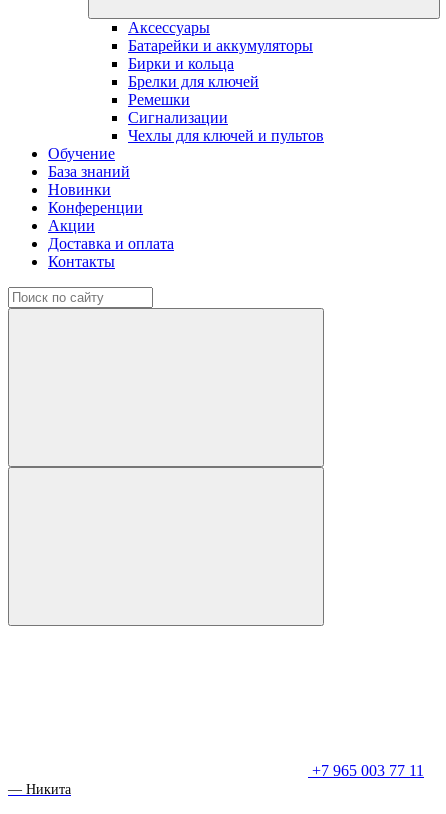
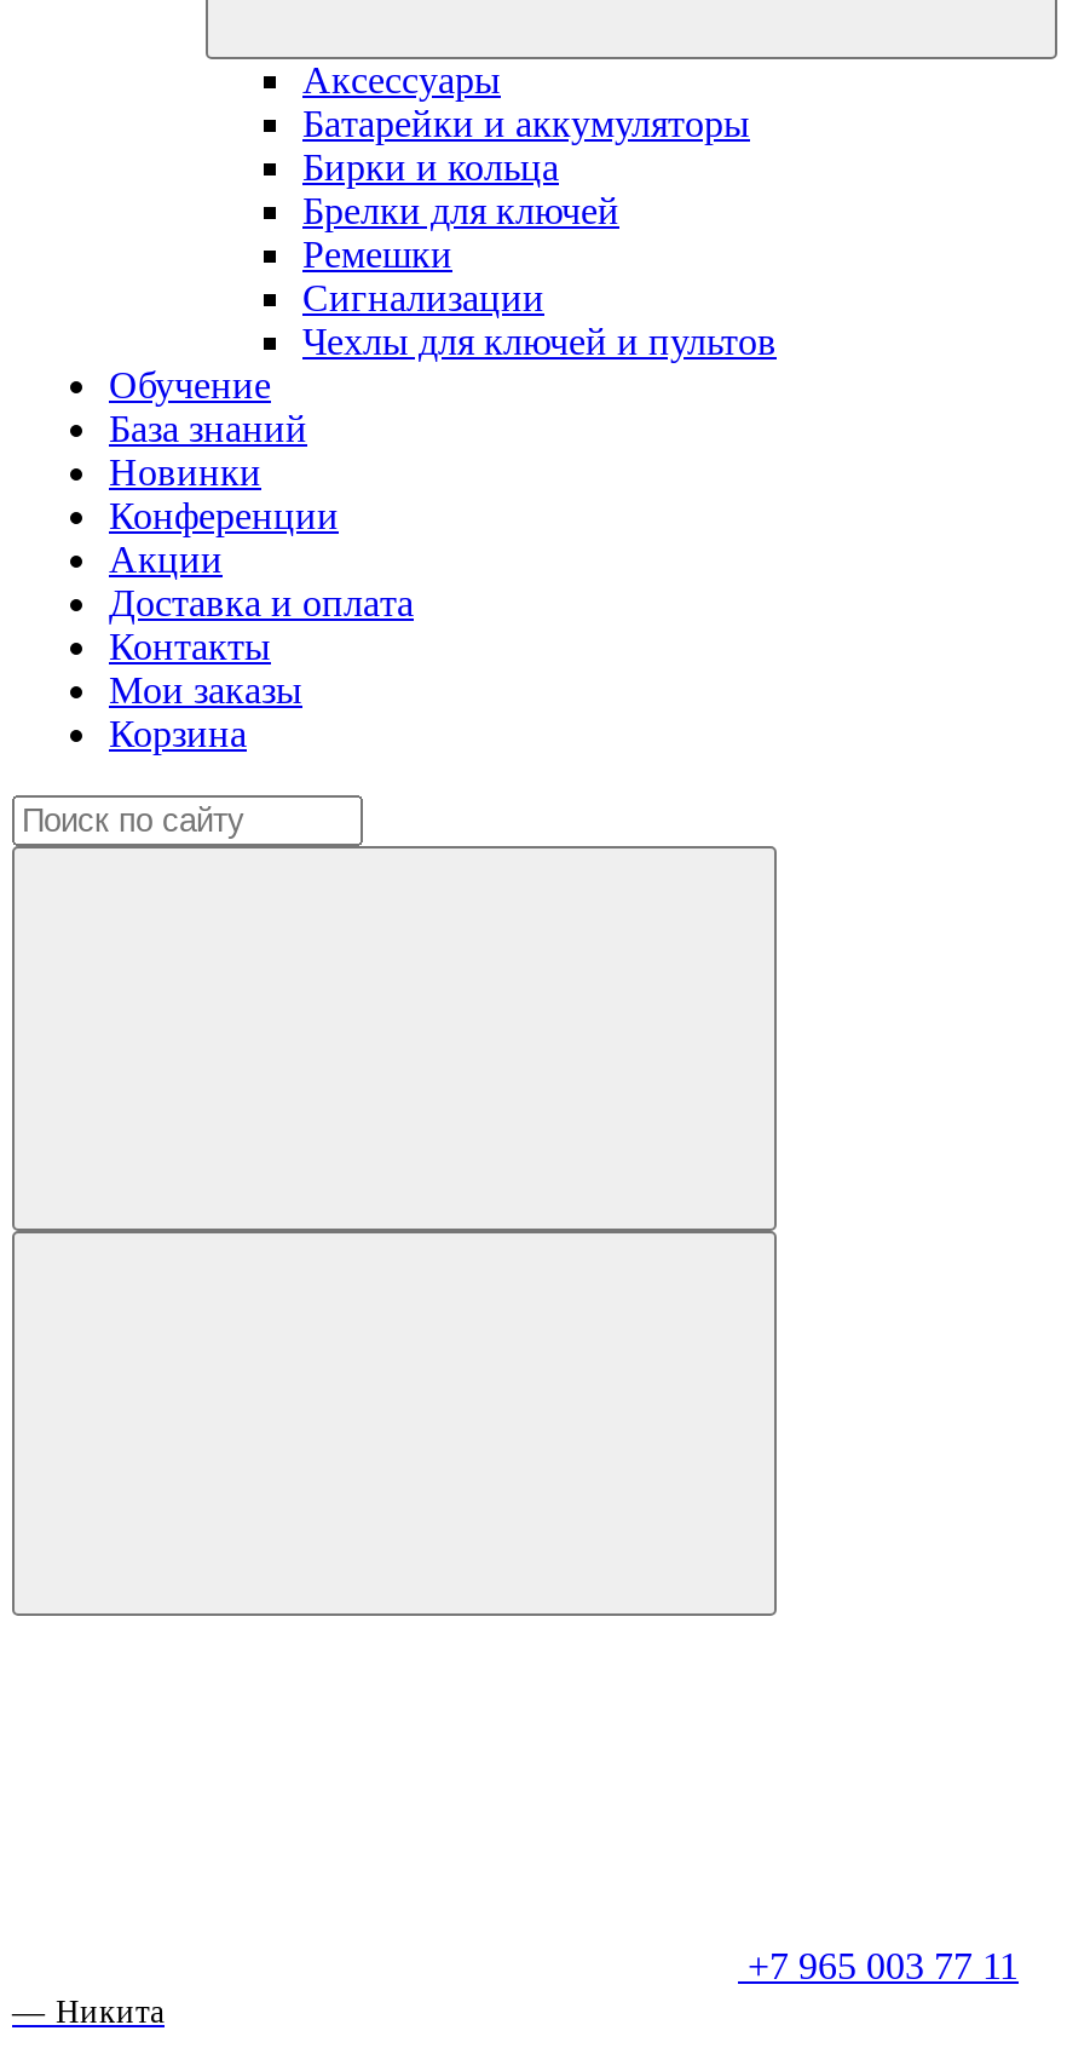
+ Мои заказы
+ Корзина
